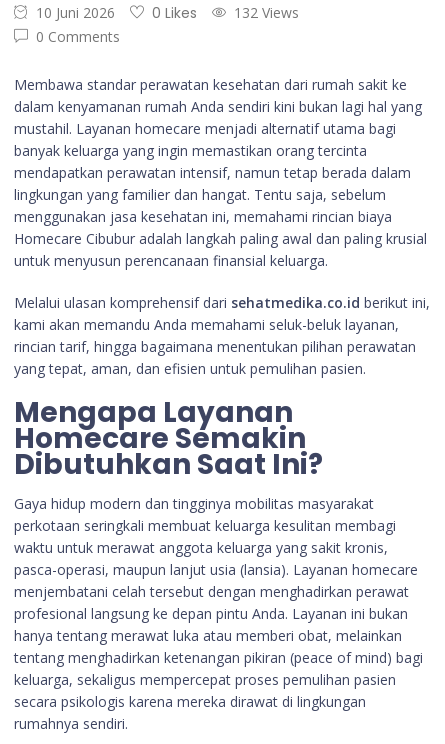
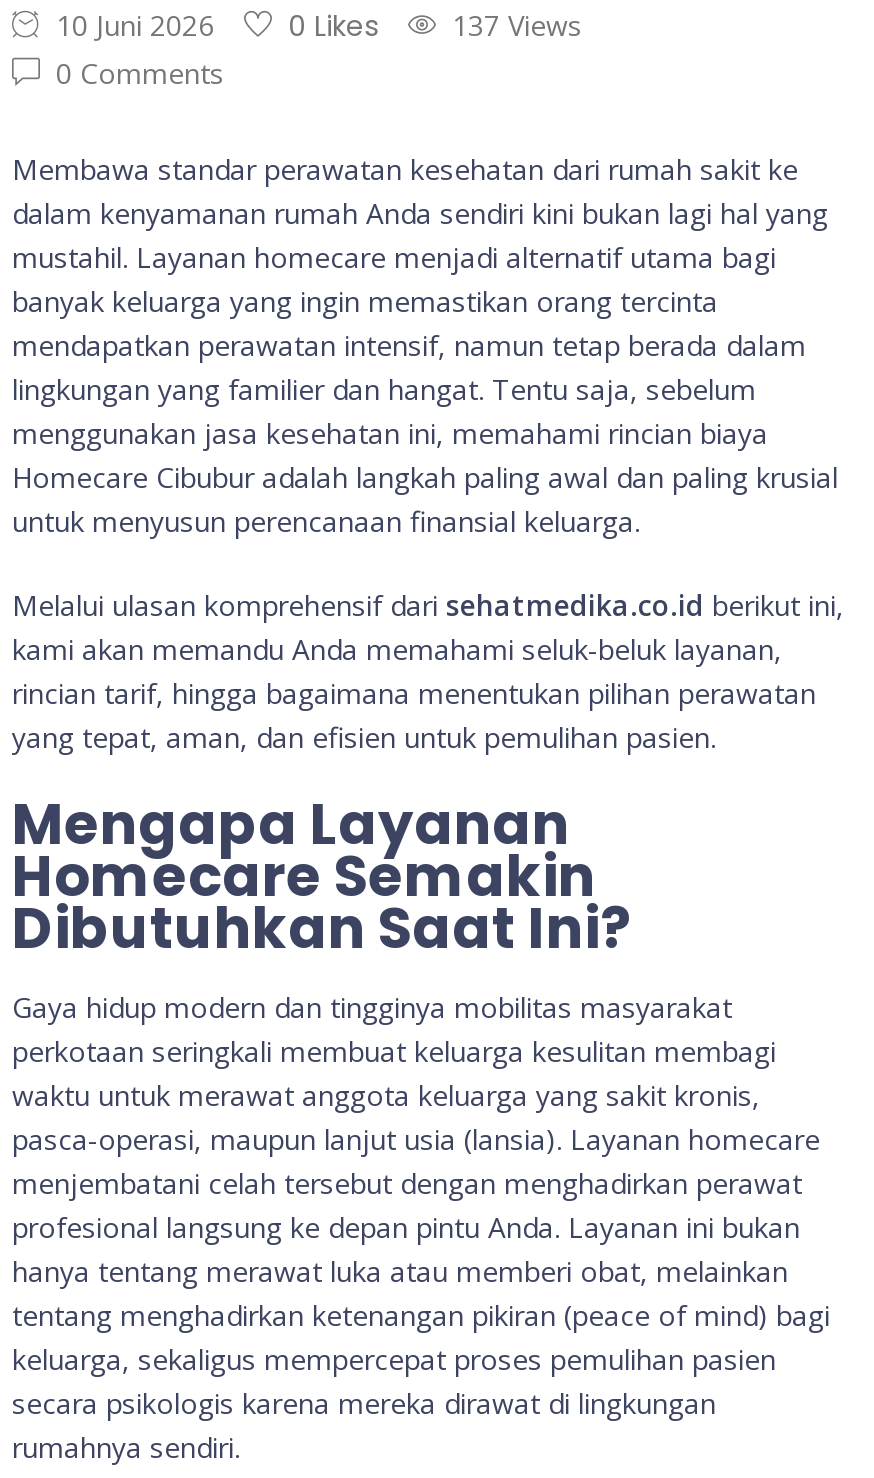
- 10 Juni 2026 0 Likes 132 Views
+ 10 Juni 2026 0 Likes 137 Views
